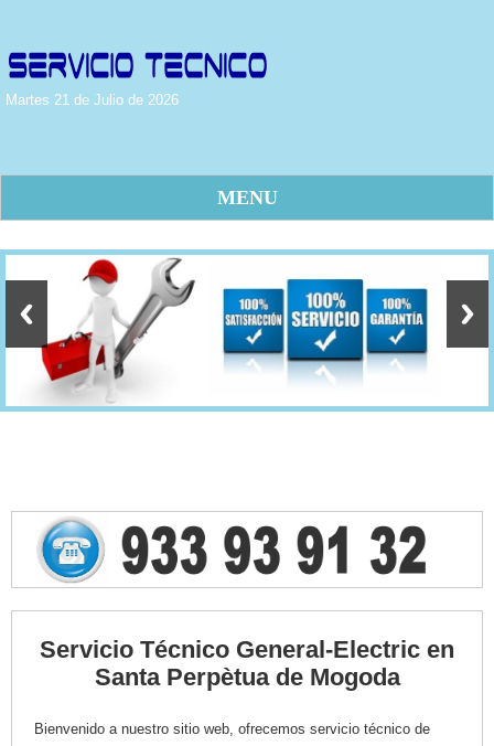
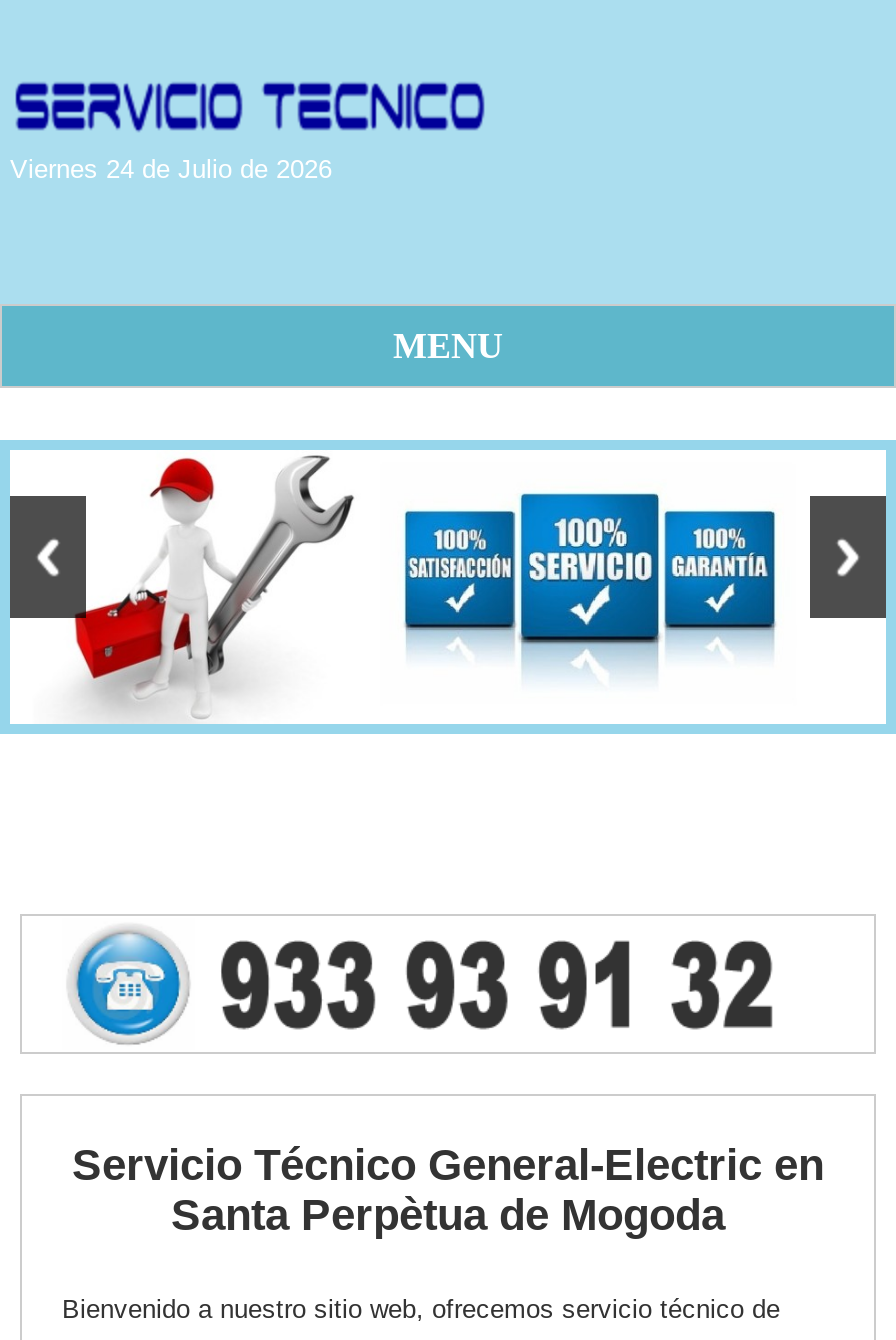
- Martes 21 de Julio de 2026
+ Viernes 24 de Julio de 2026
